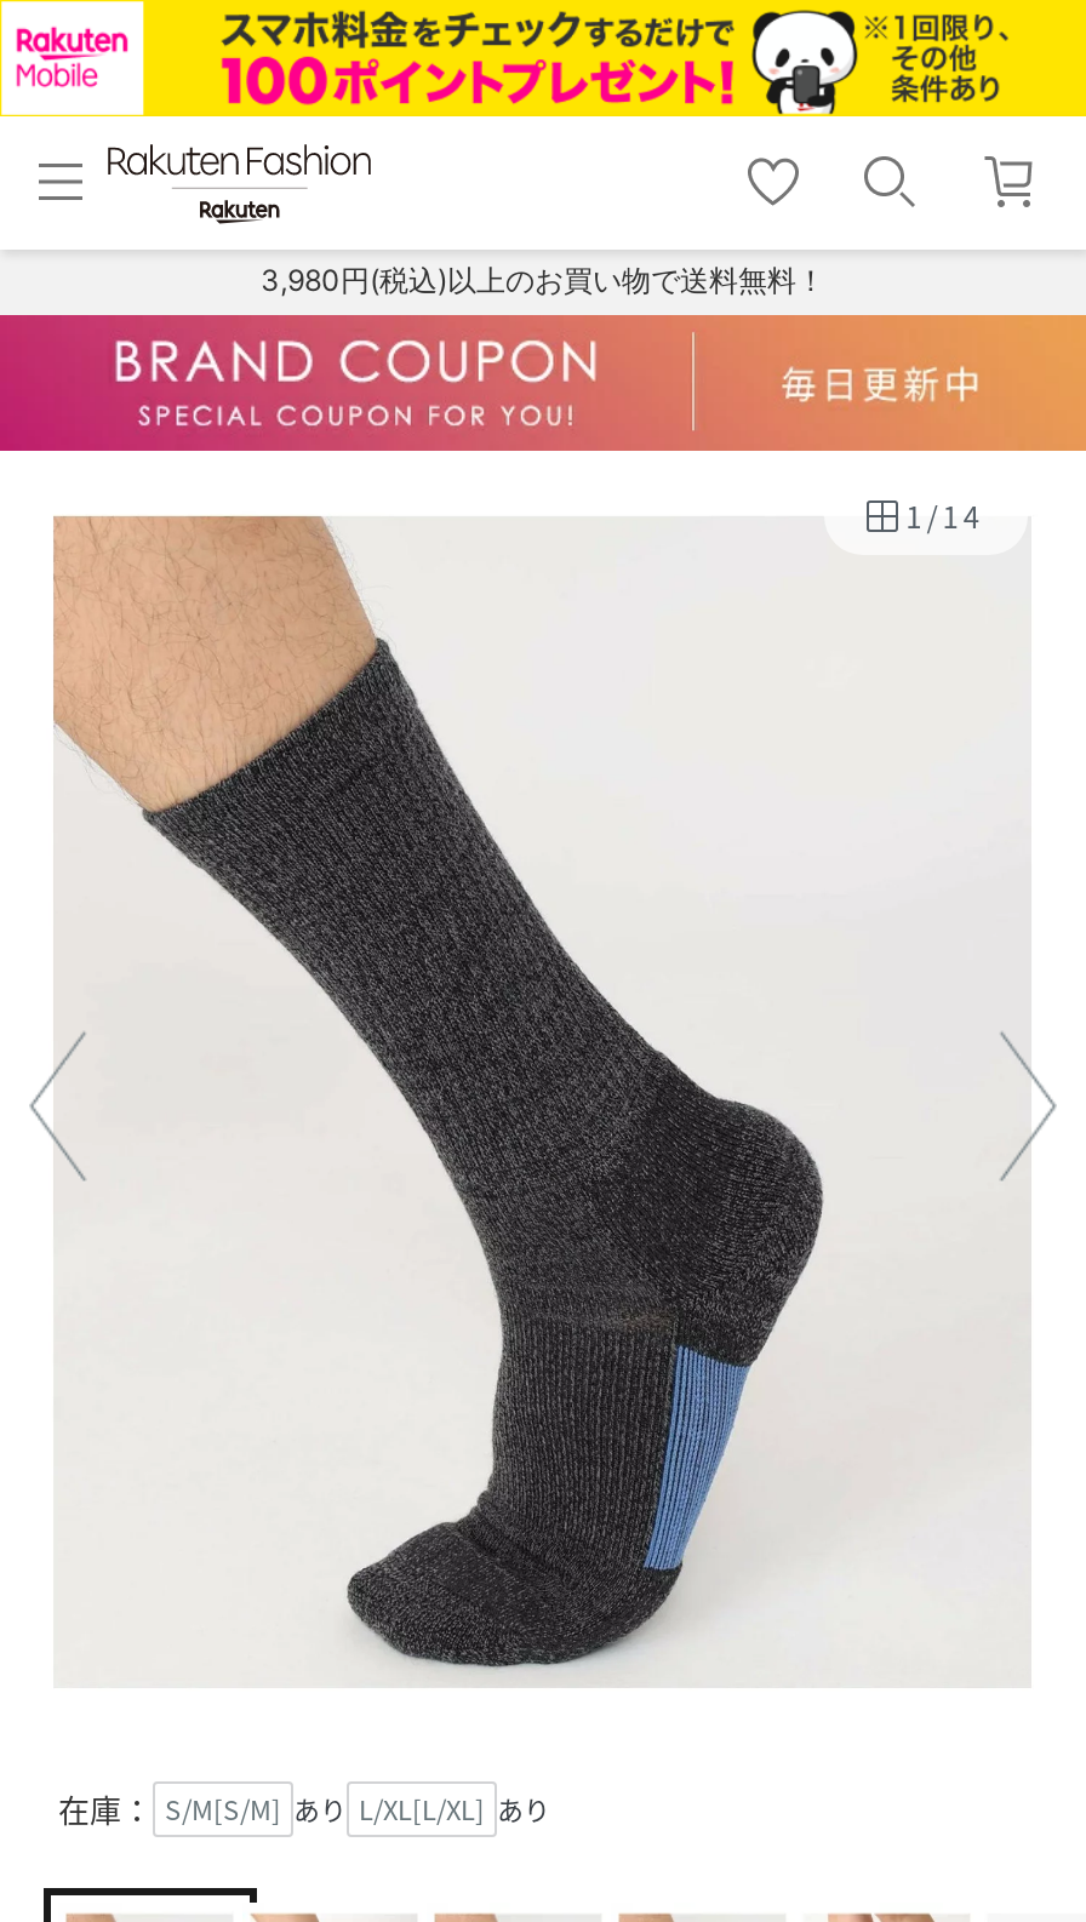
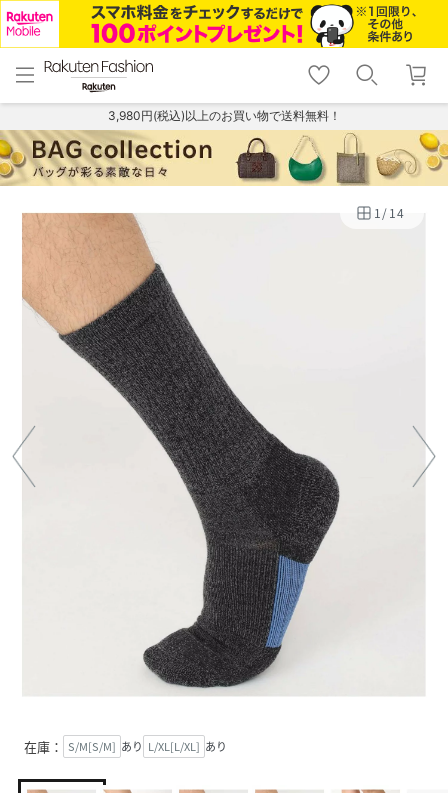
- [image]
+ [image]
